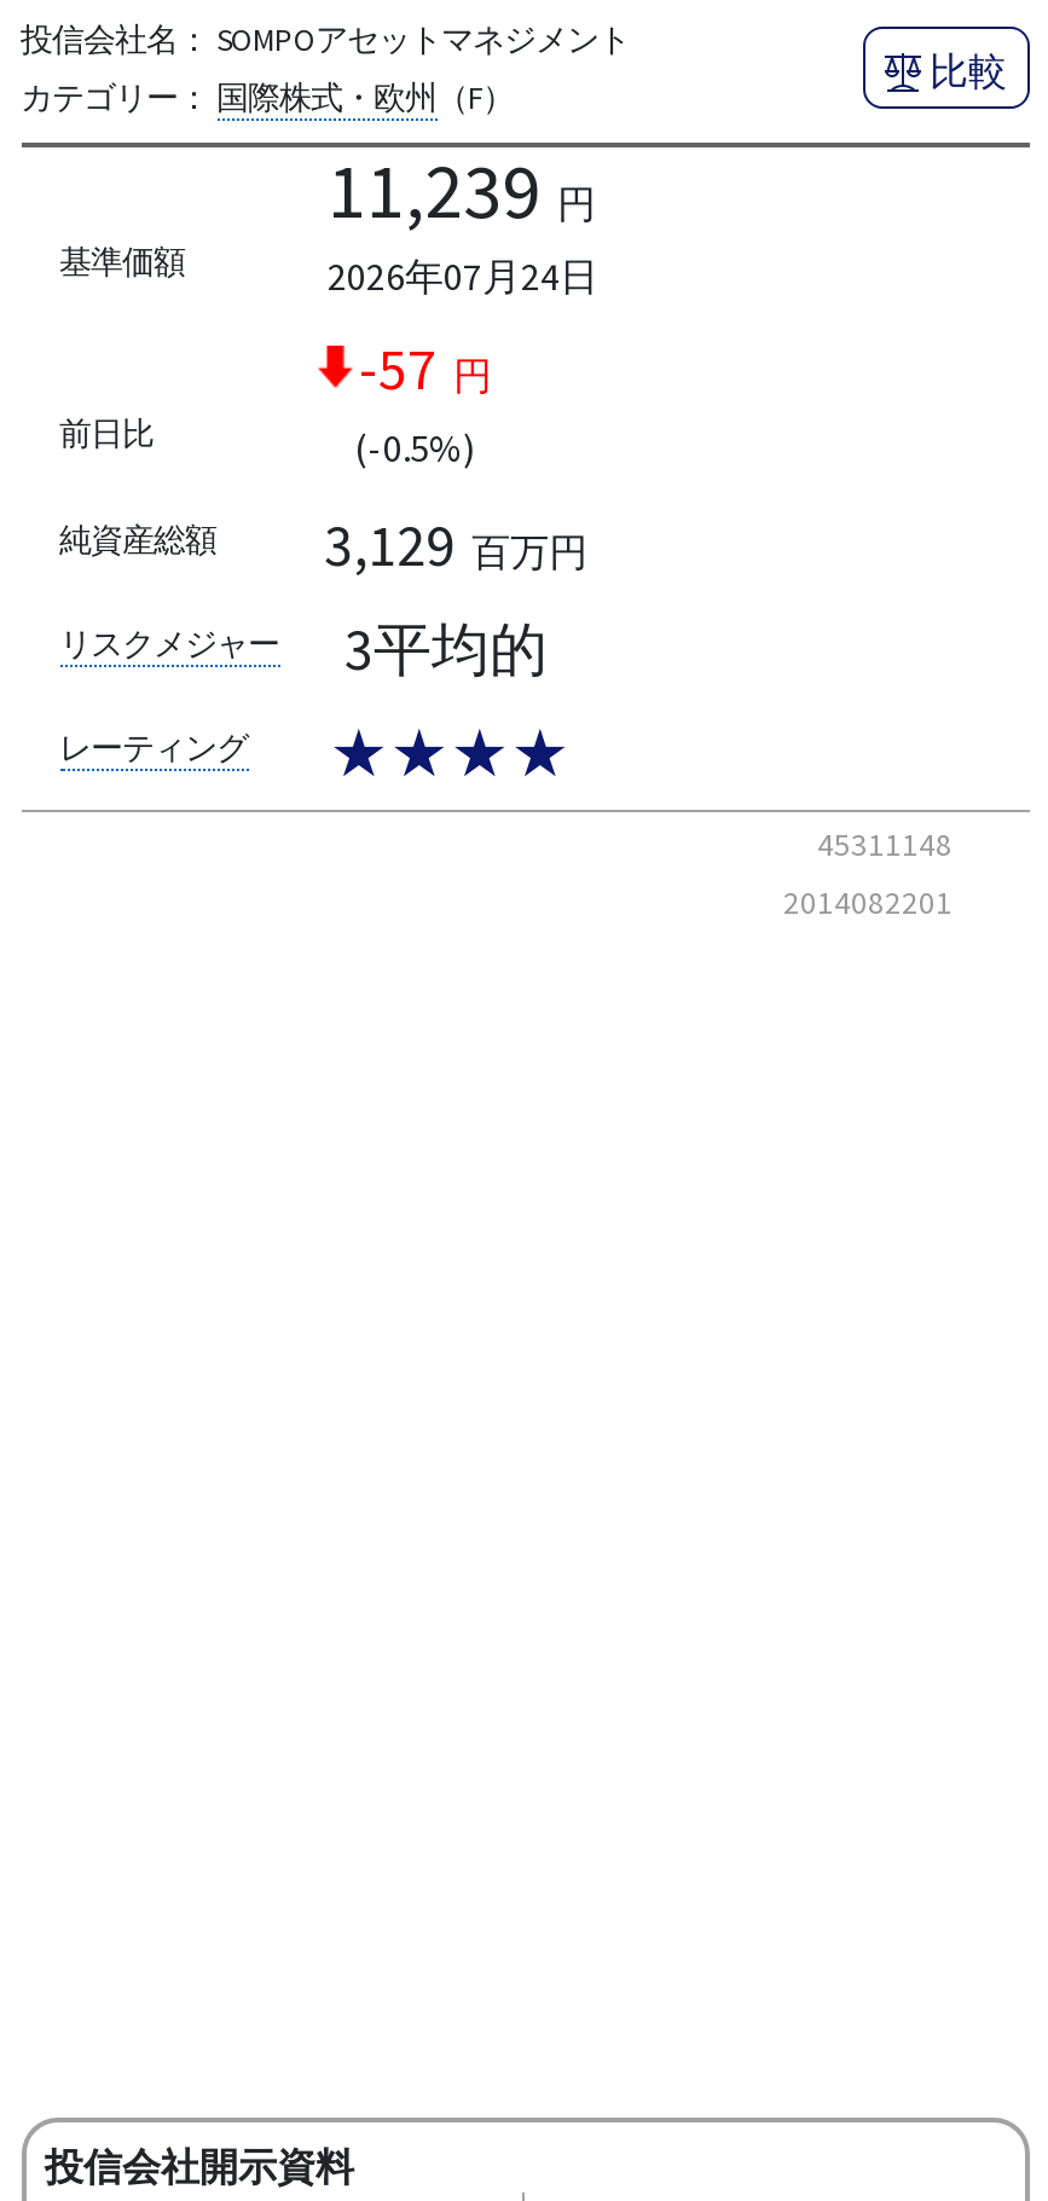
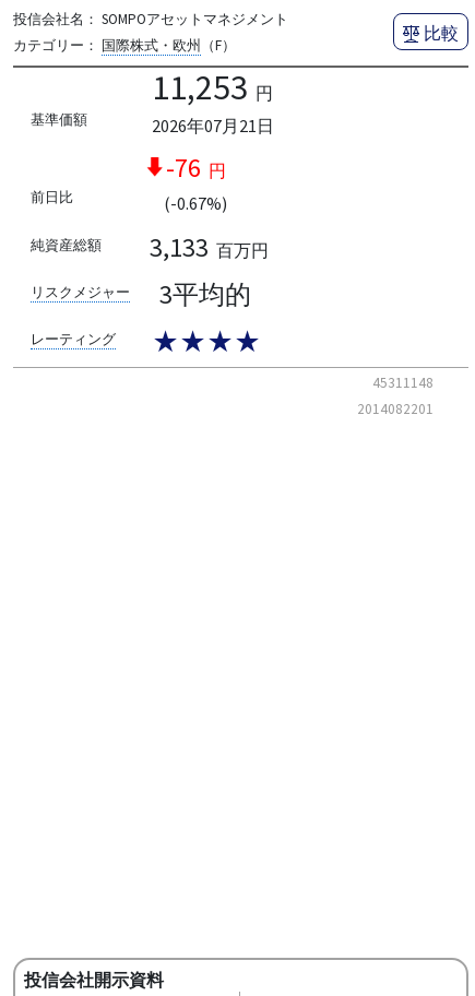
- 11,239 円
+ 11,253 円

- 2026年07月24日
+ 2026年07月21日

- -57 円
+ -76 円

- (-0.5%)
+ (-0.67%)

- 3,129 百万円
+ 3,133 百万円
